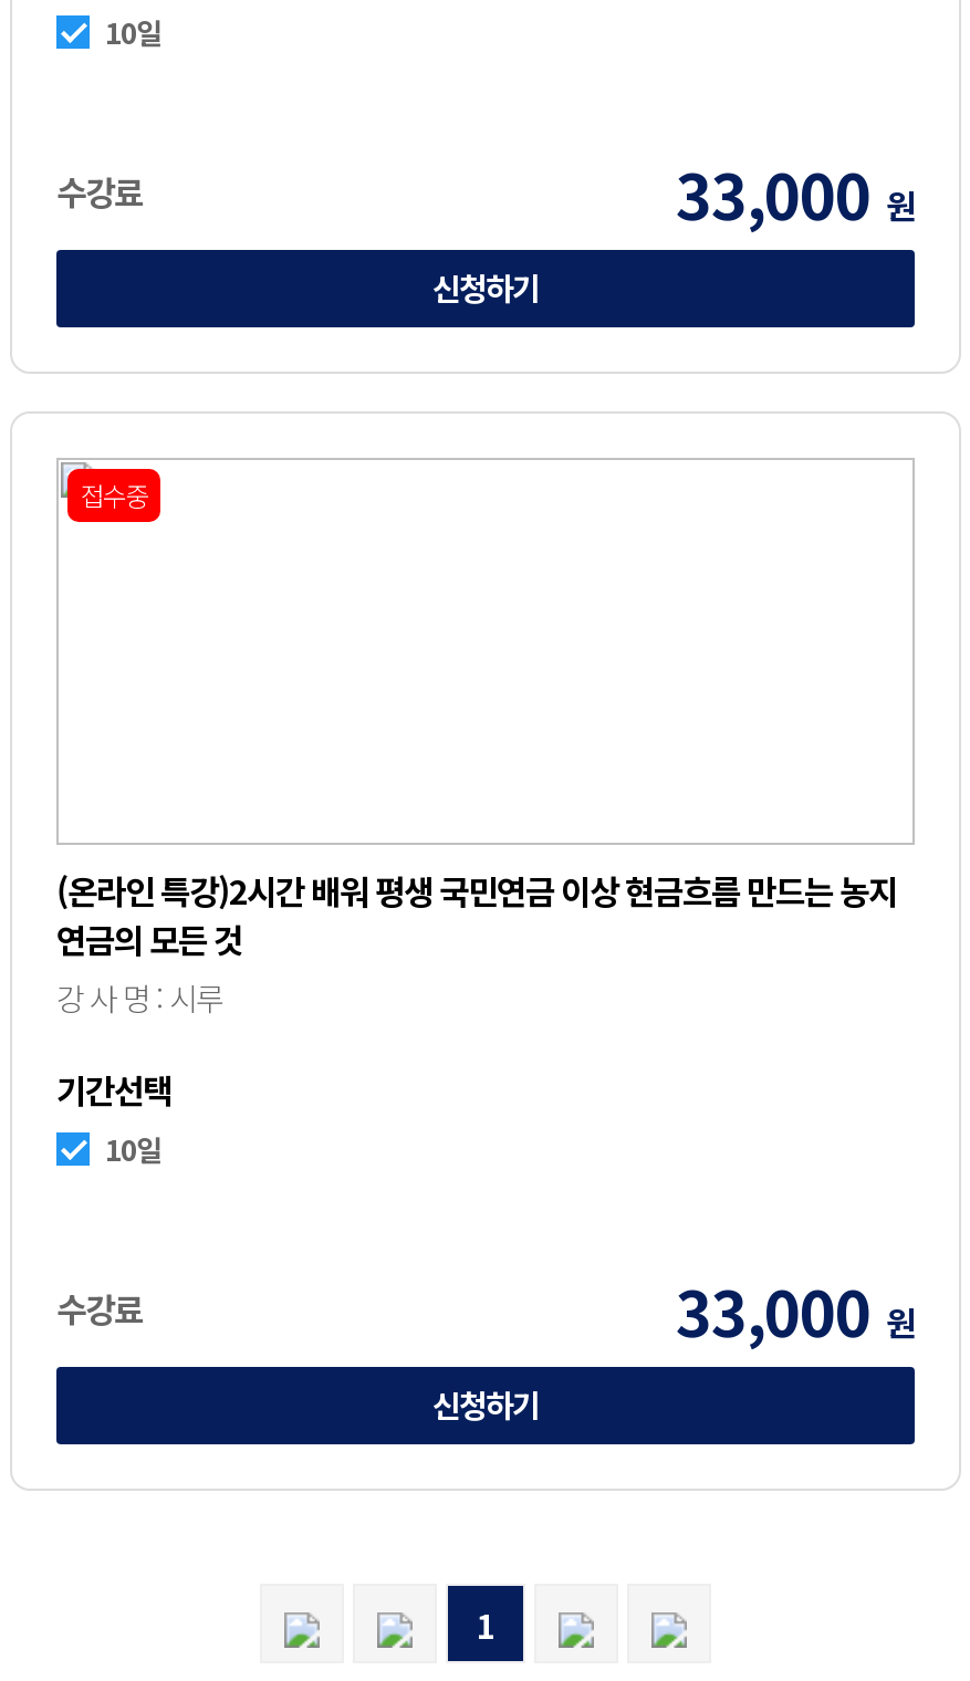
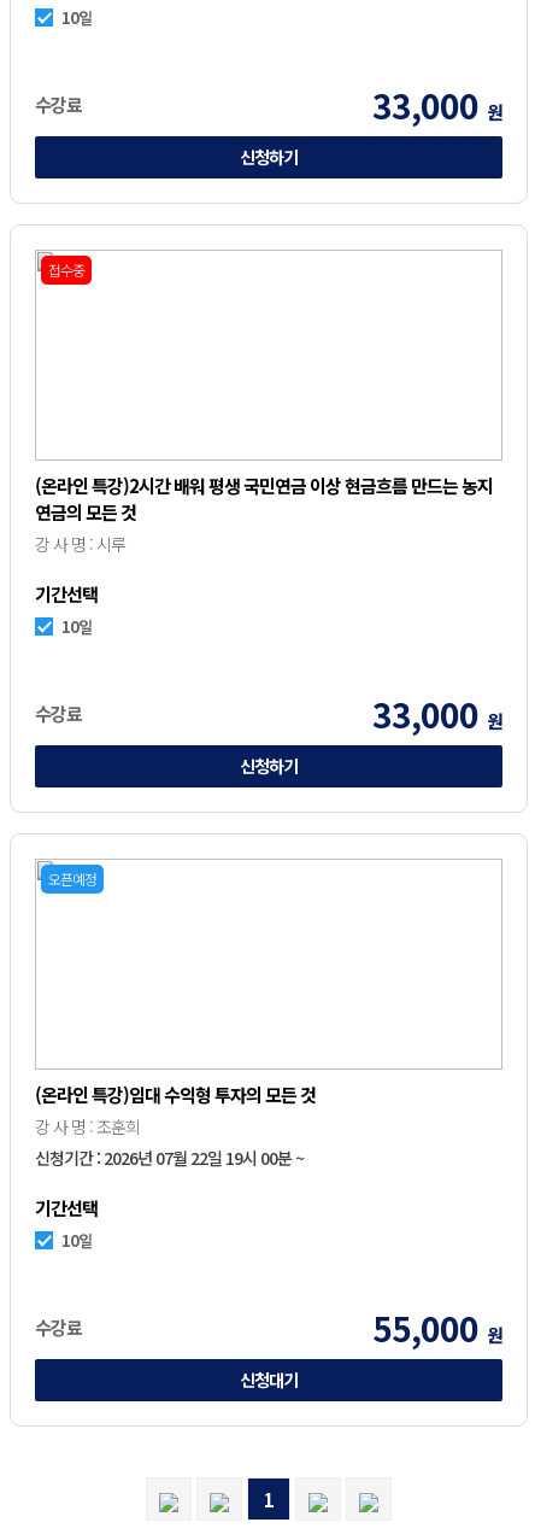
+ (온라인 특강)임대 수익형 투자의 모든 것
+ 강 사 명 : 조훈희
+ 신청기간 : 2026년 07월 22일 19시 00분 ~
+ 기간선택
+ 10일
+ 수강료
+ 55,000 원
+ 신청대기

+ 오픈예정
